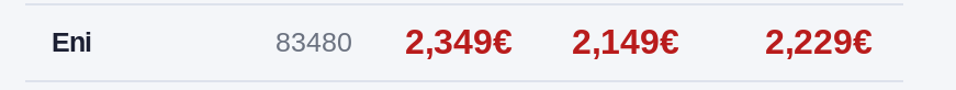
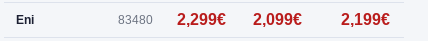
- 2,349€
+ 2,299€

- 2,149€
+ 2,099€

- 2,229€
+ 2,199€
